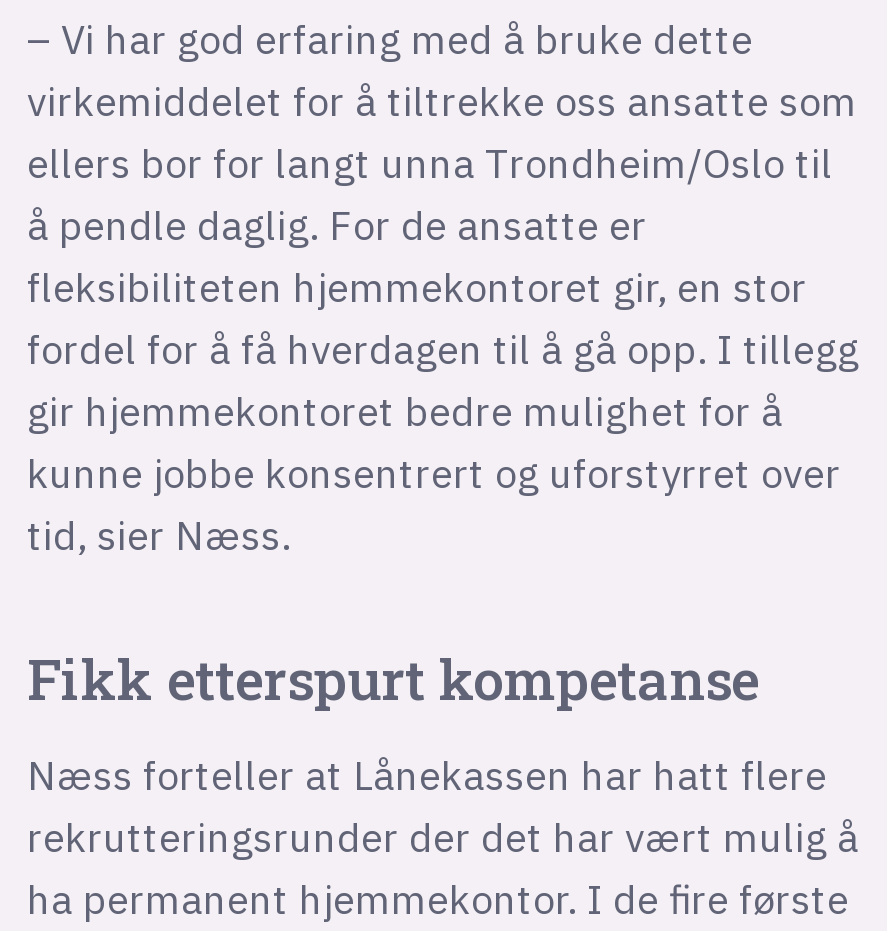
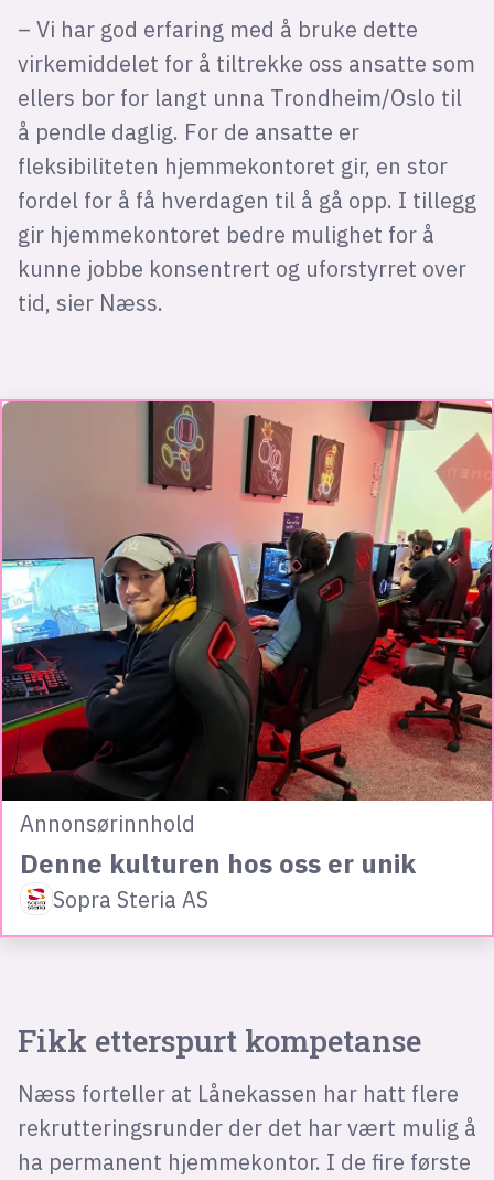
+ [image]
+ Annonsørinnhold
+ Denne kulturen hos oss er unik
+ Sopra Steria AS
